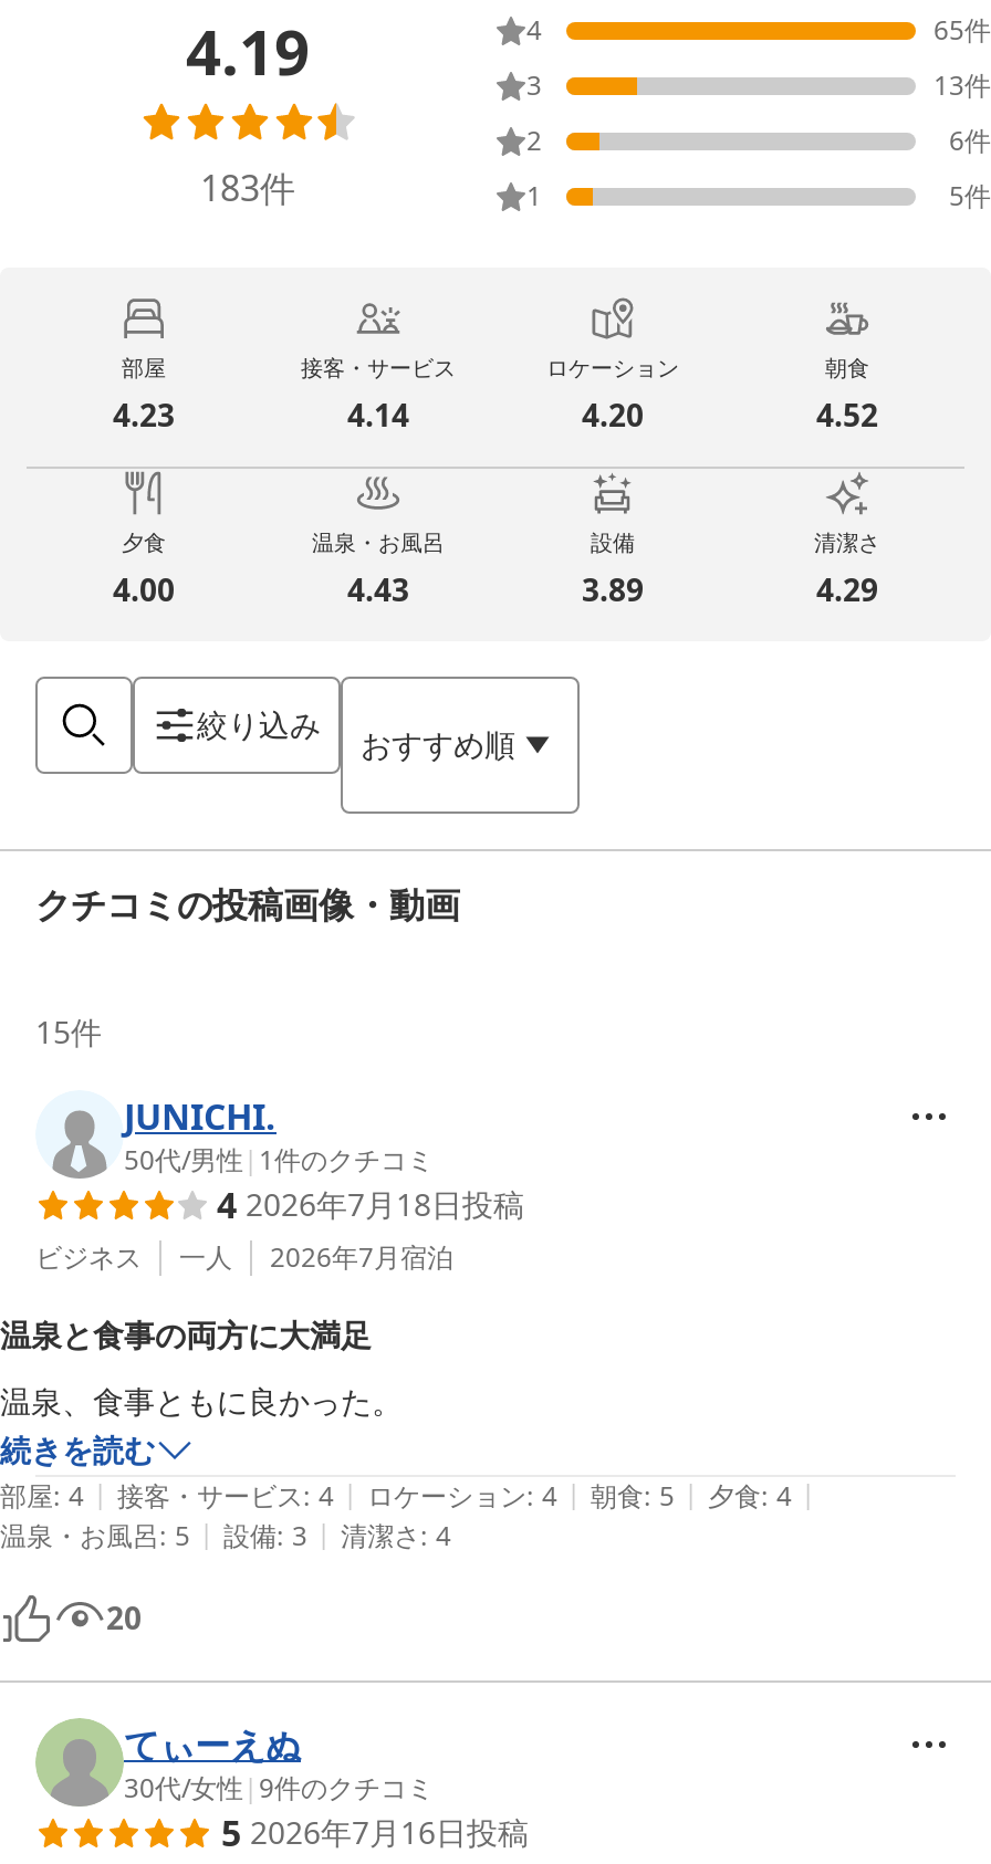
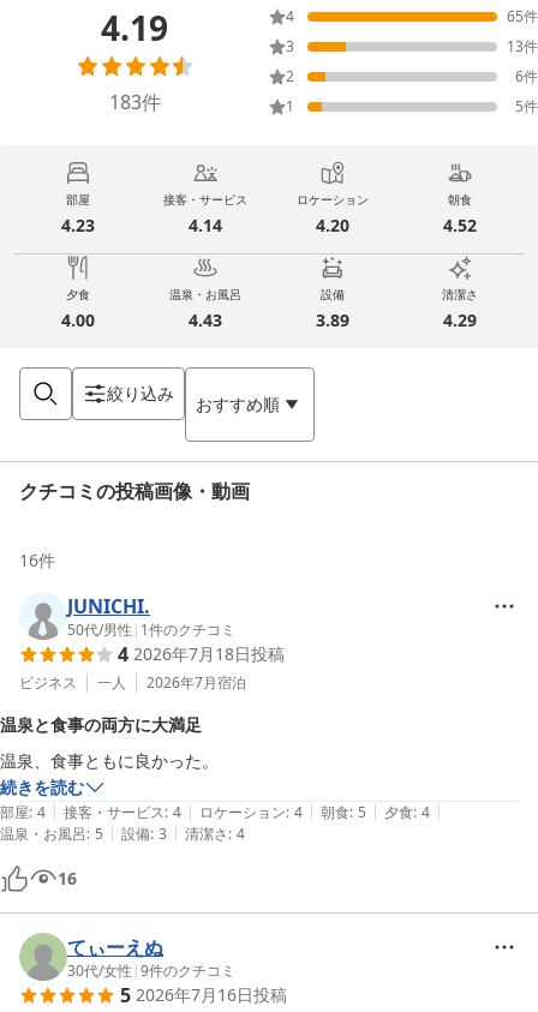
- 15件
+ 16件

- 20
+ 16
